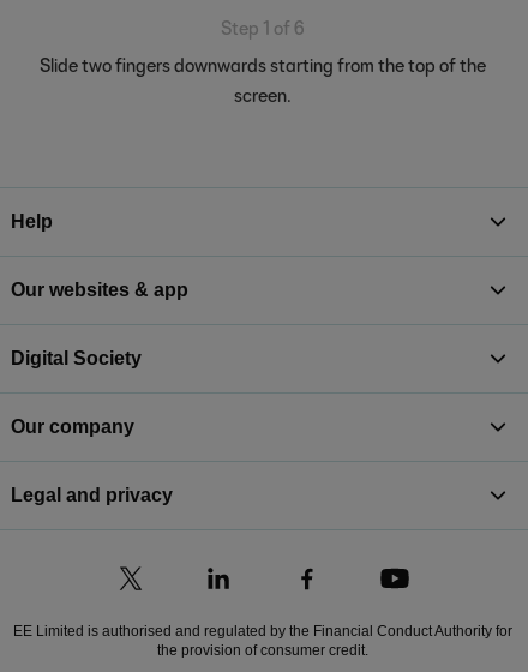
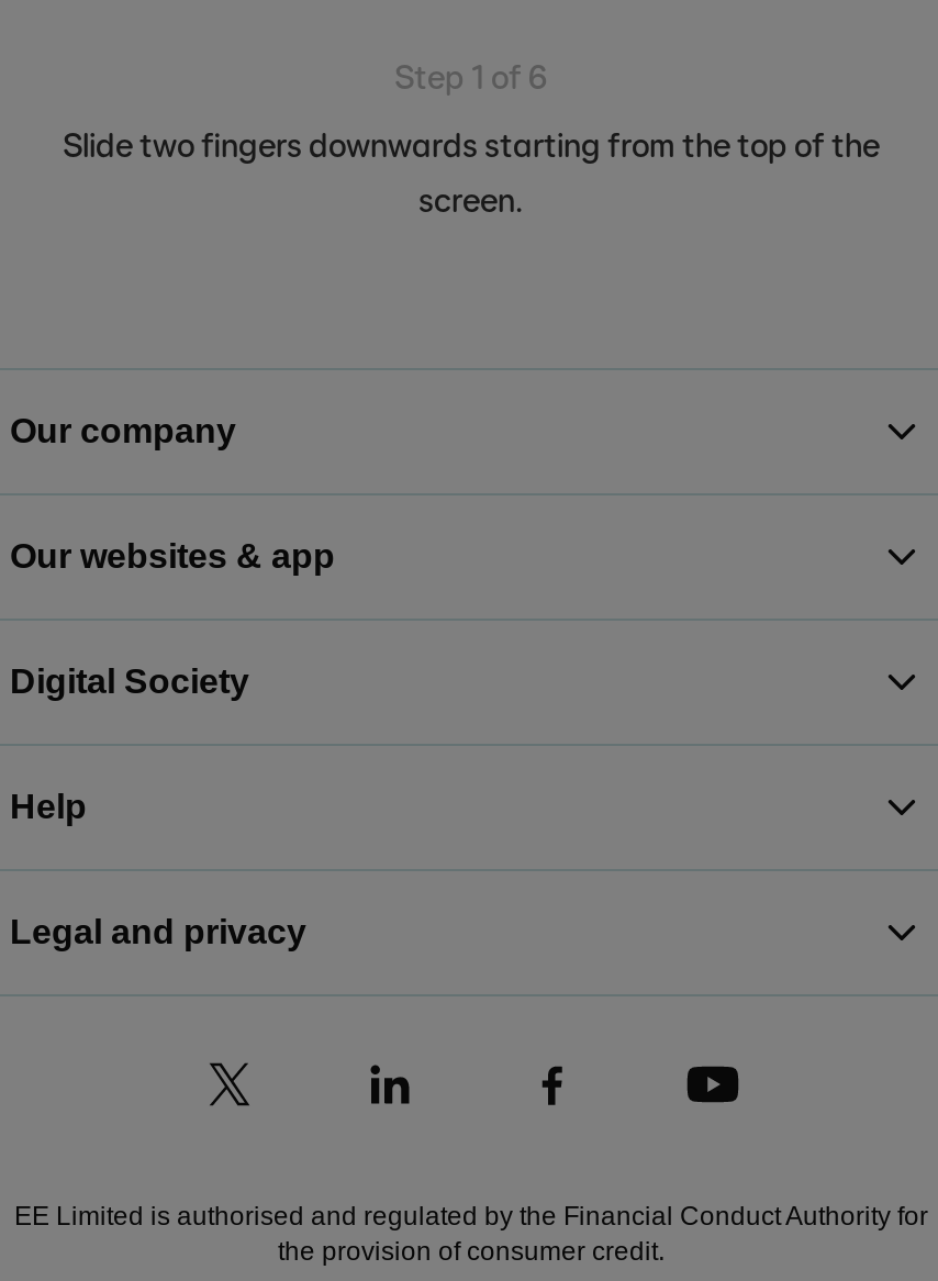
moved down: Help

moved up: Our company
